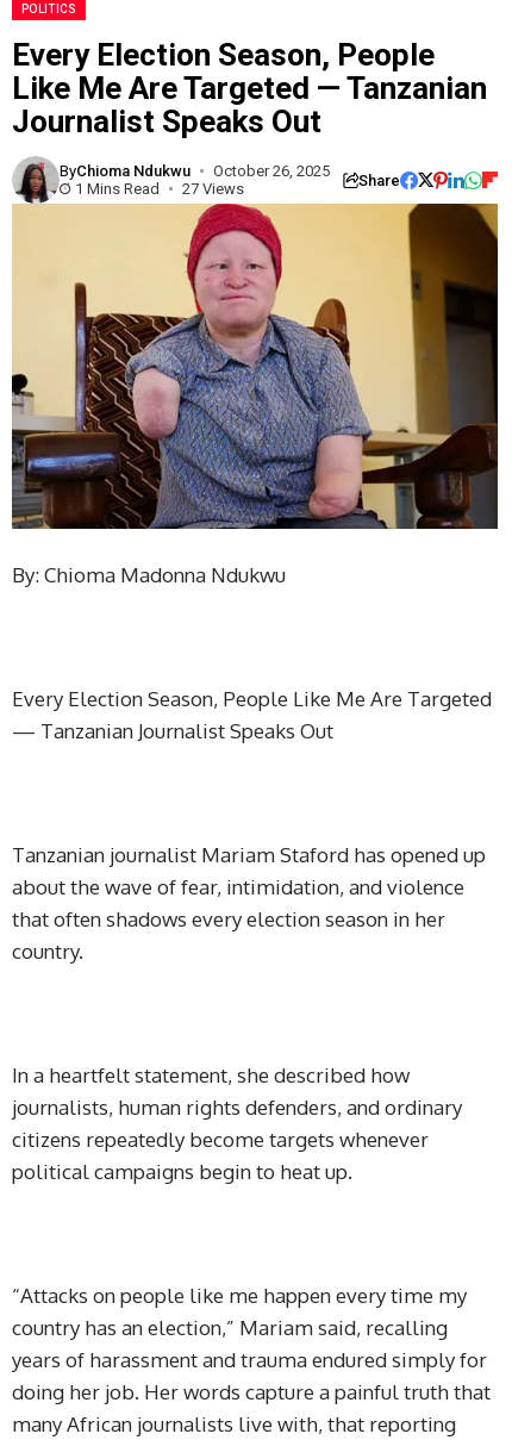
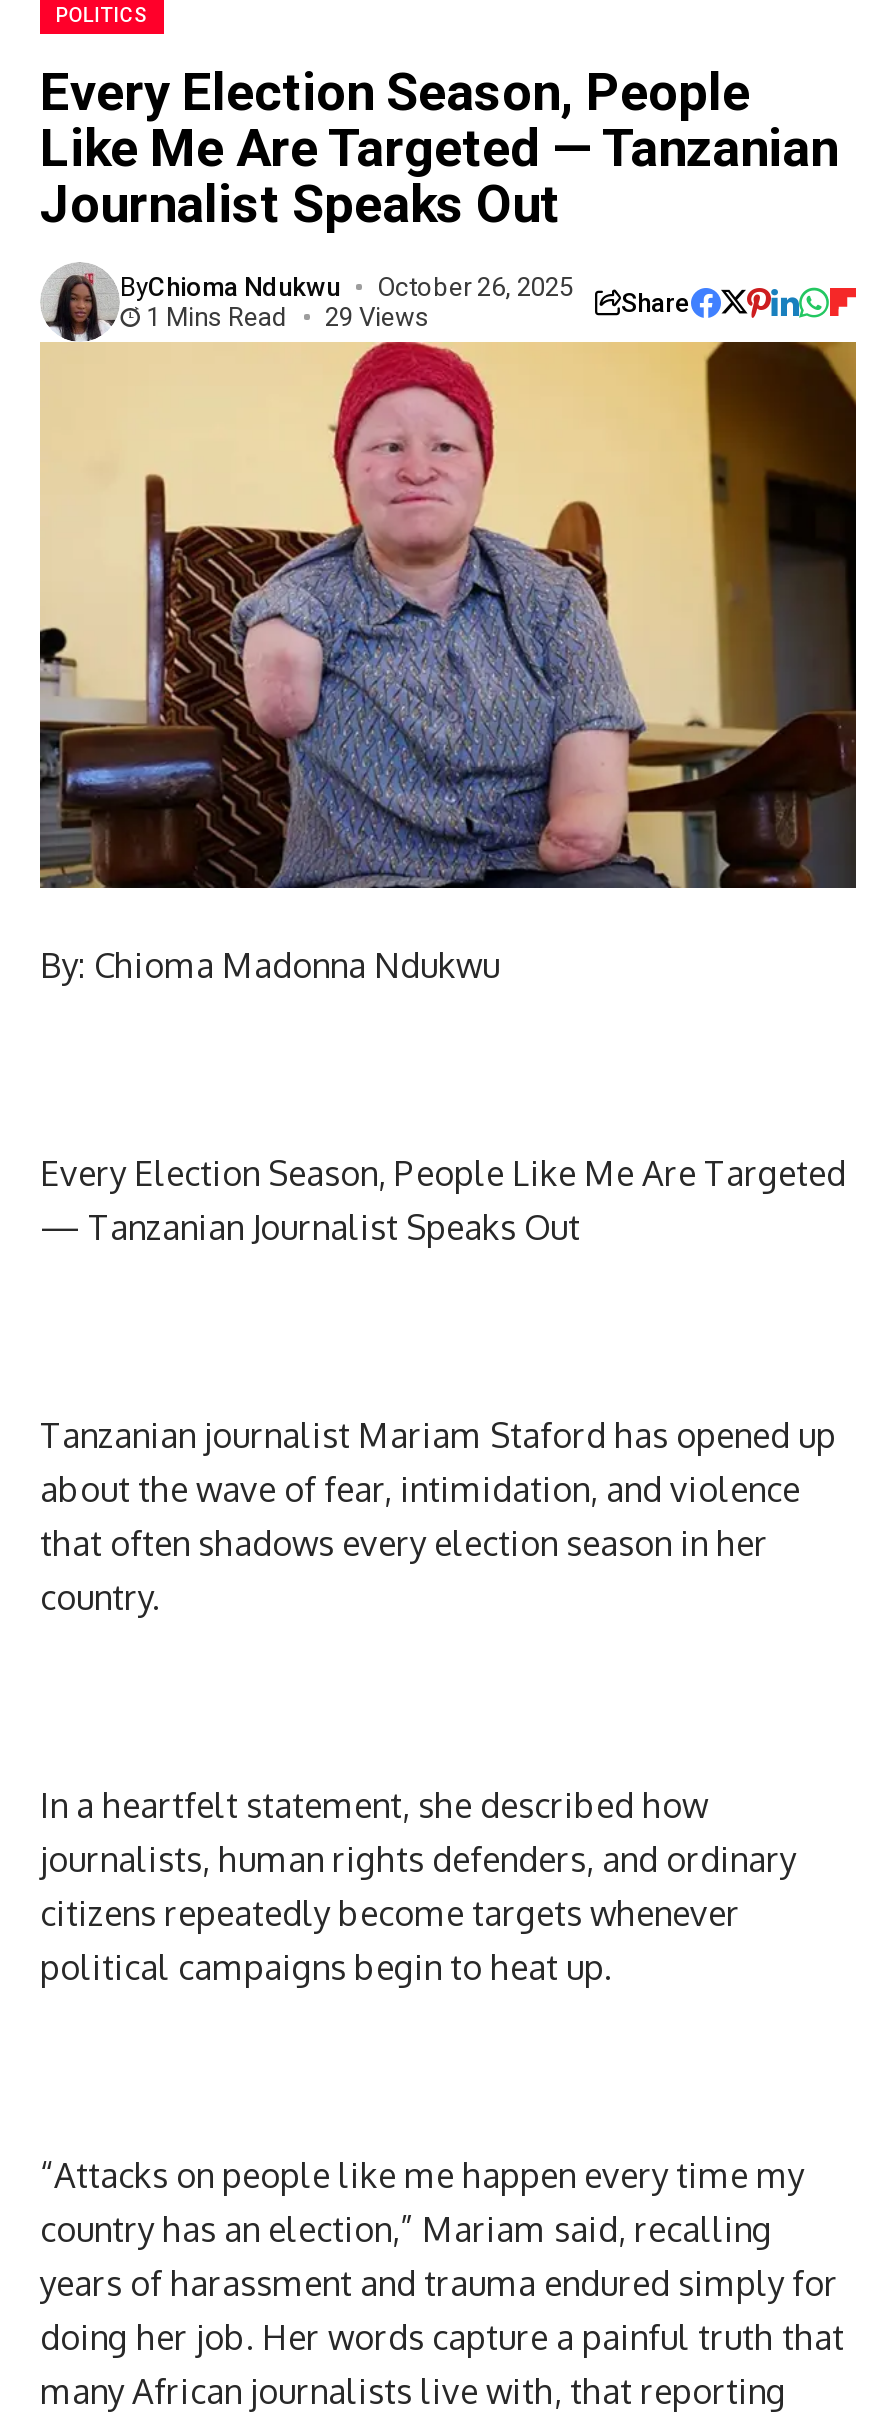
- 1 Mins Read 27 Views
+ 1 Mins Read 29 Views
